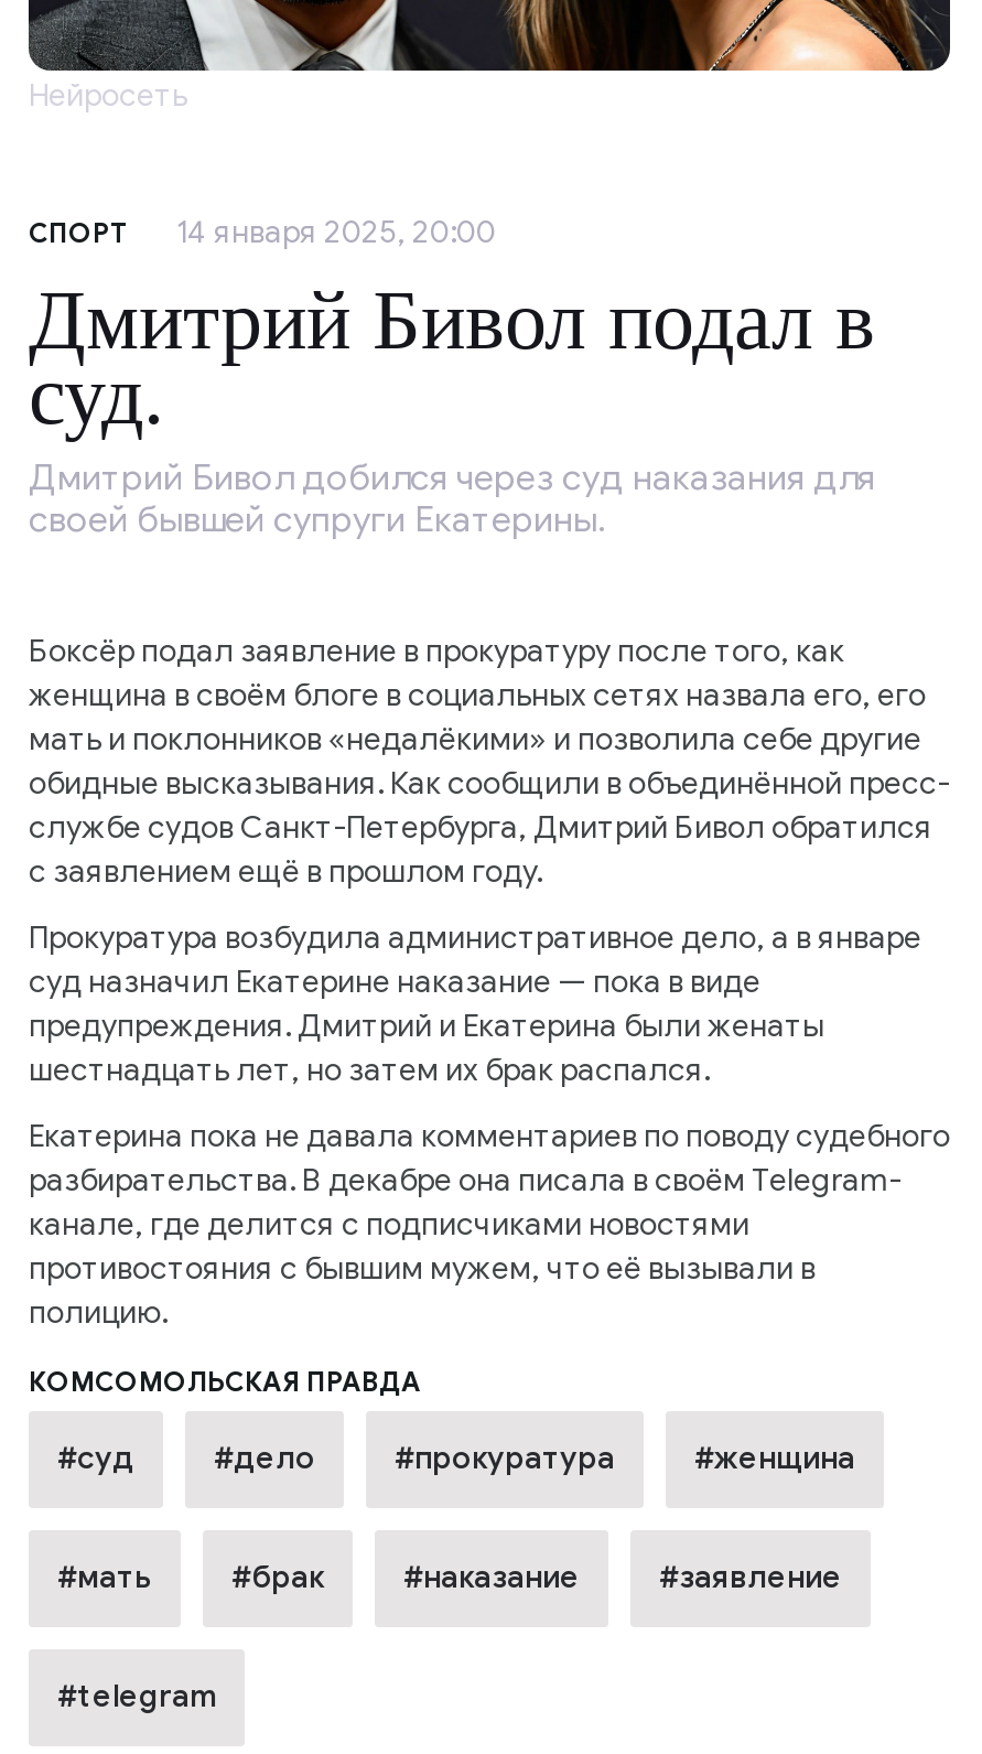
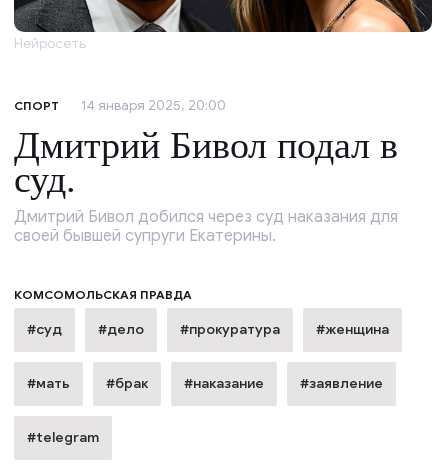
- Боксёр подал заявление в прокуратуру после того, как
- женщина в своём блоге в социальных сетях назвала его, его
- мать и поклонников «недалёкими» и позволила себе другие
- обидные высказывания. Как сообщили в объединённой пресс-
- службе судов Санкт-Петербурга, Дмитрий Бивол обратился
- с заявлением ещё в прошлом году.
- Прокуратура возбудила административное дело, а в январе
- суд назначил Екатерине наказание — пока в виде
- предупреждения. Дмитрий и Екатерина были женаты
- шестнадцать лет, но затем их брак распался.
- Екатерина пока не давала комментариев по поводу судебного
- разбирательства. В декабре она писала в своём Telegram-
- канале, где делится с подписчиками новостями
- противостояния с бывшим мужем, что её вызывали в
- полицию.
